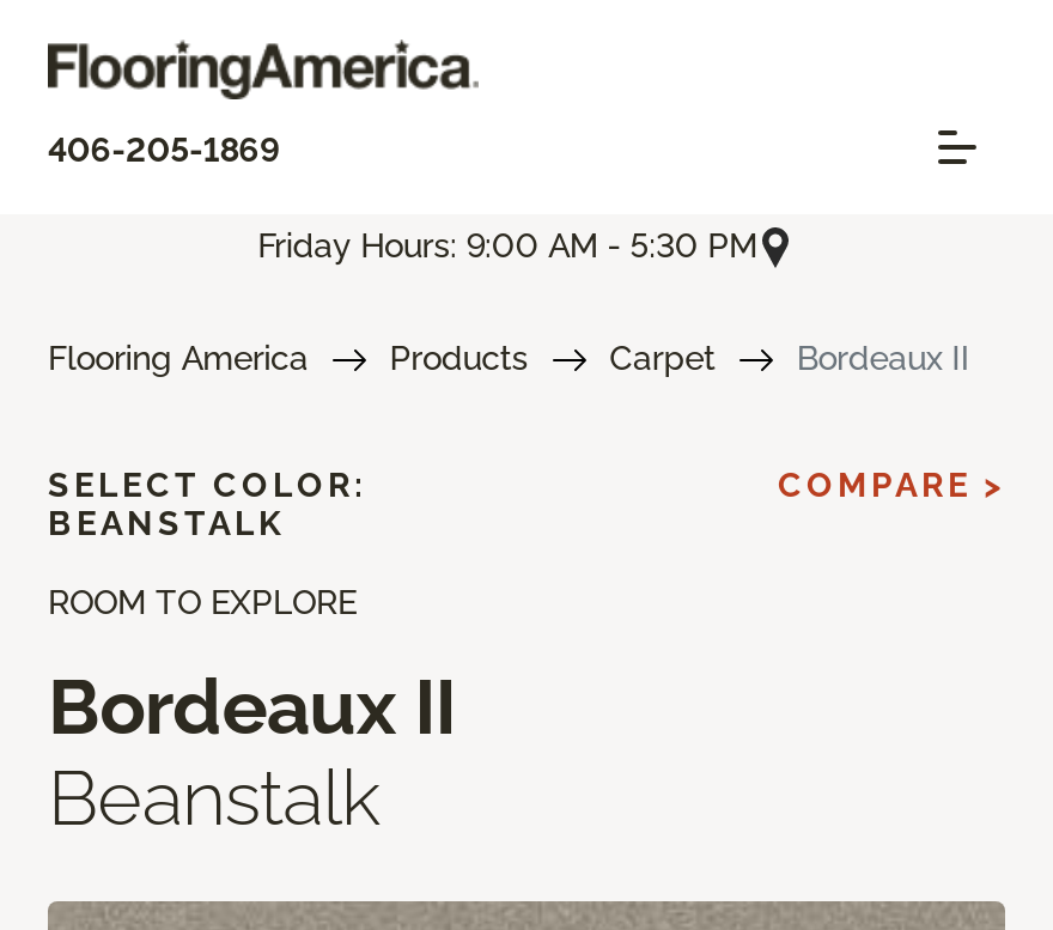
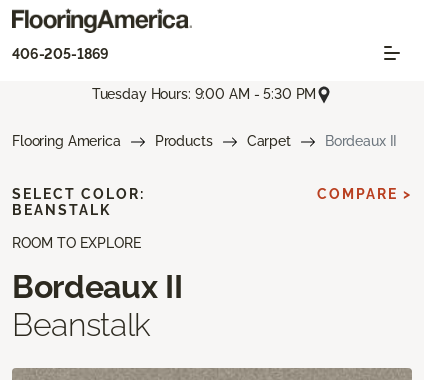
- Friday Hours: 9:00 AM - 5:30 PM
+ Tuesday Hours: 9:00 AM - 5:30 PM
